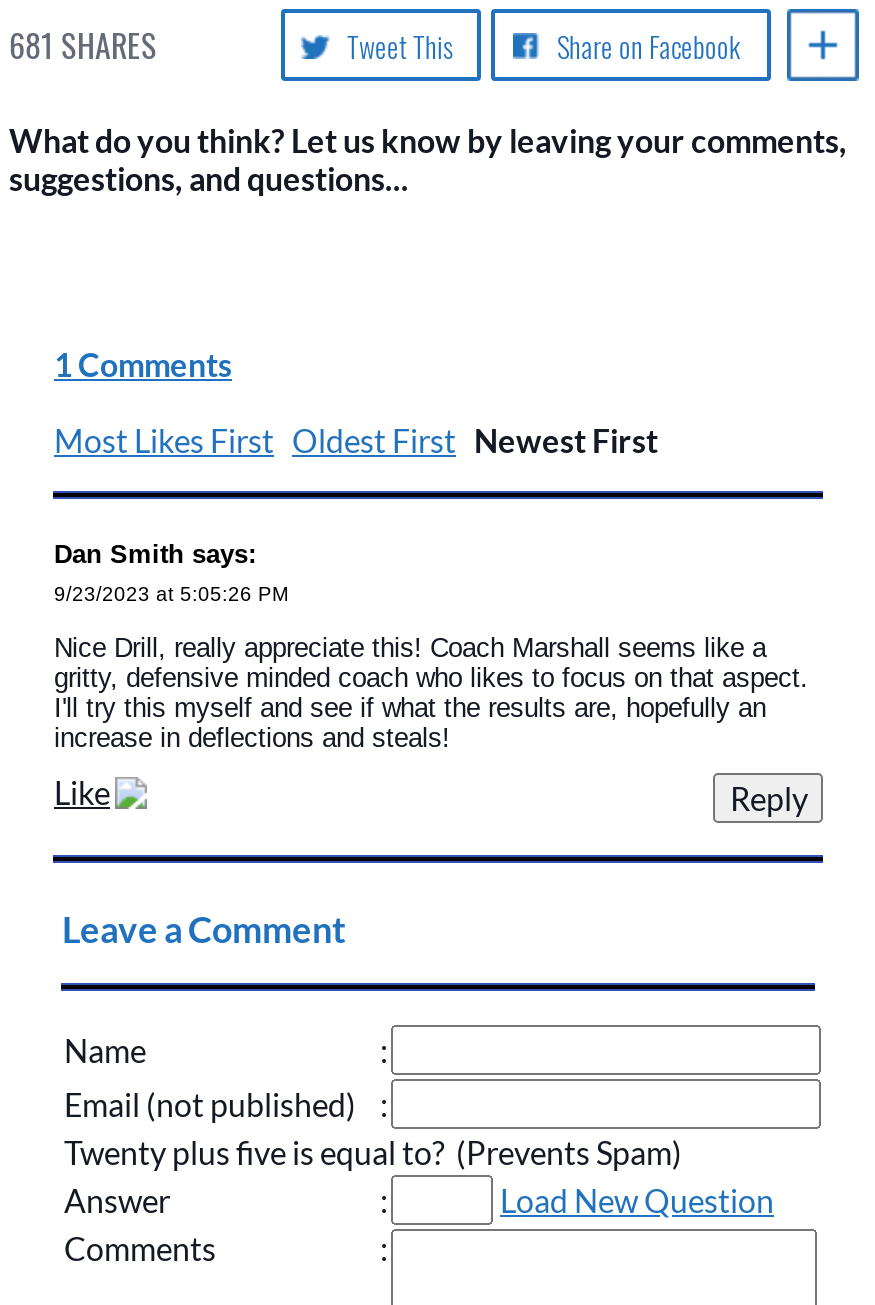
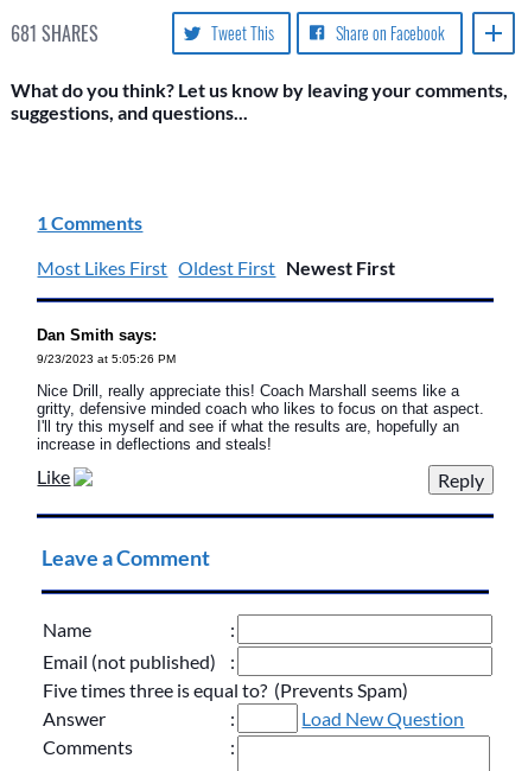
- Twenty plus five is equal to? (Prevents Spam)
+ Five times three is equal to? (Prevents Spam)
